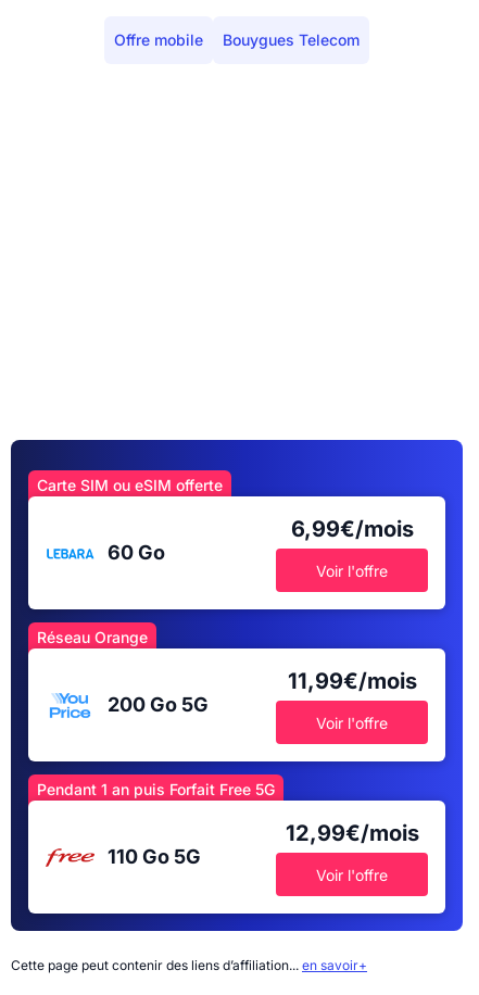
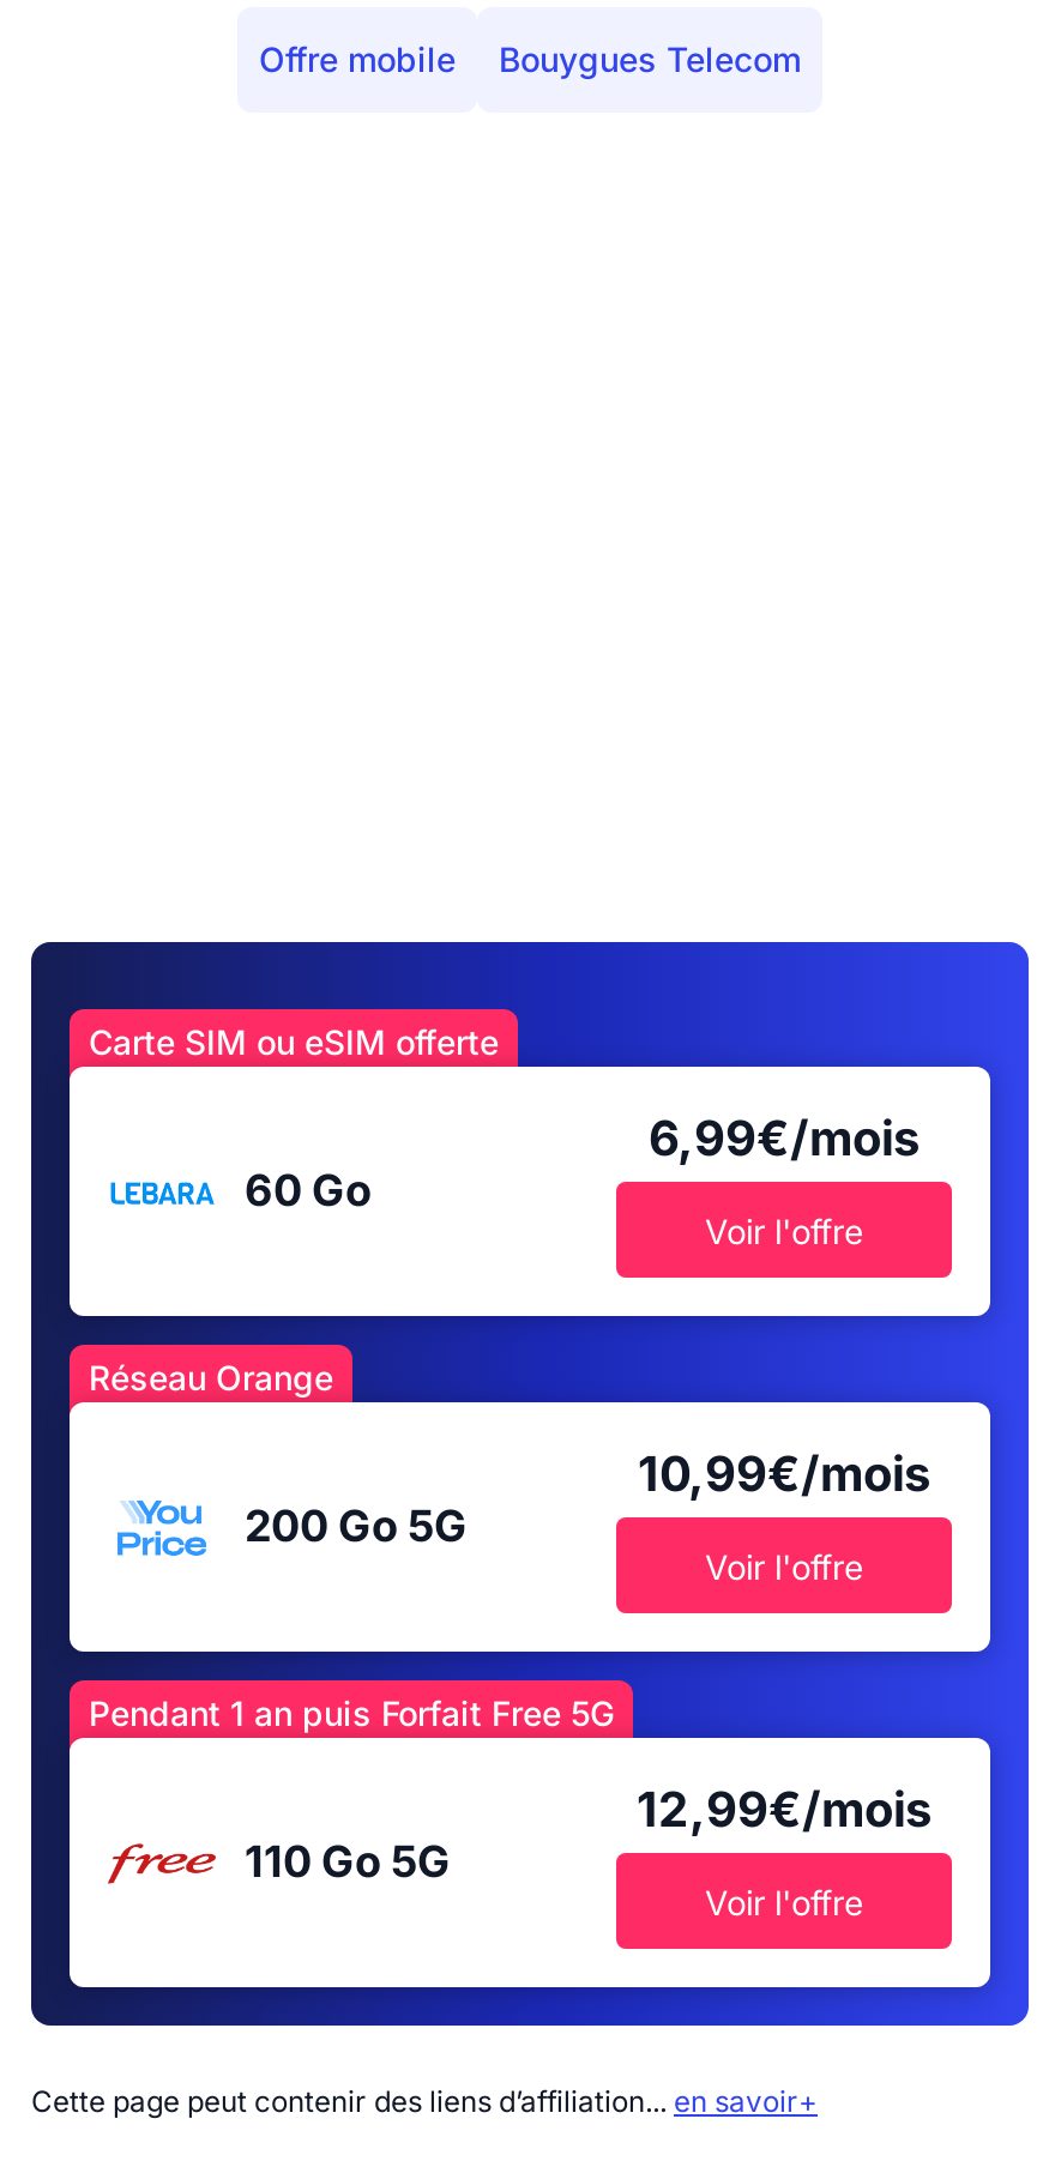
- 11,99€/mois
+ 10,99€/mois
